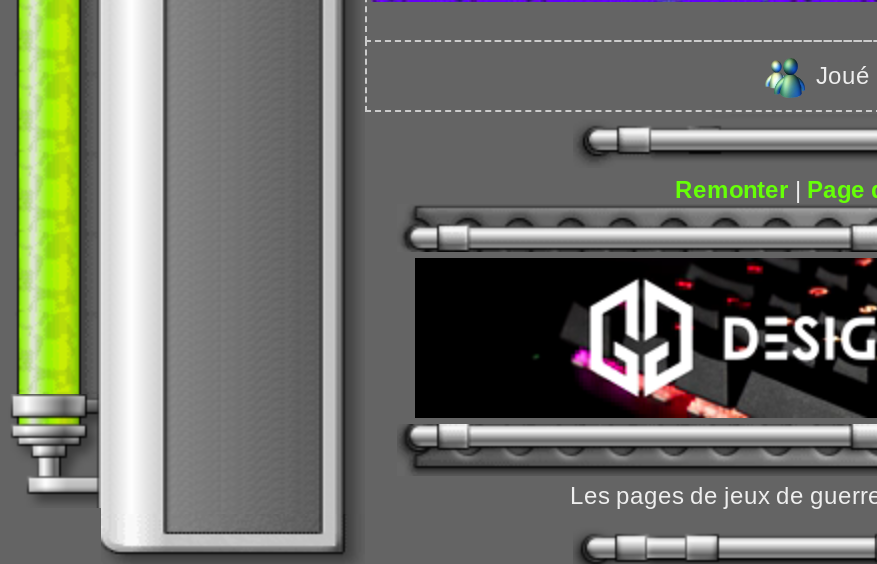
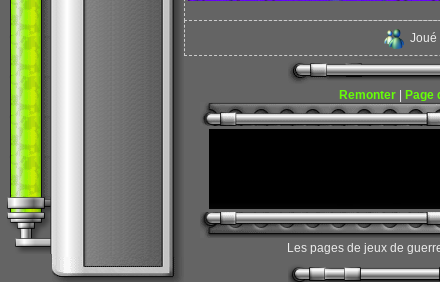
- [image]
